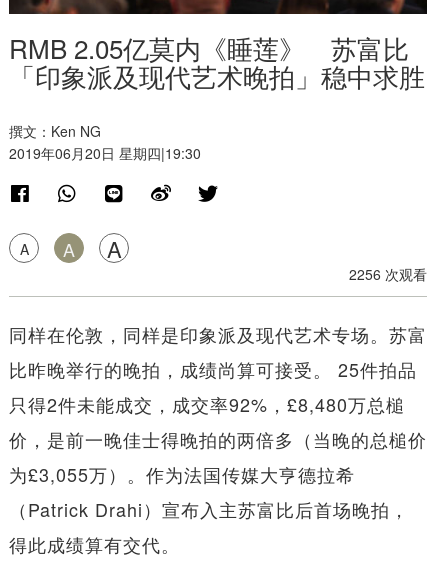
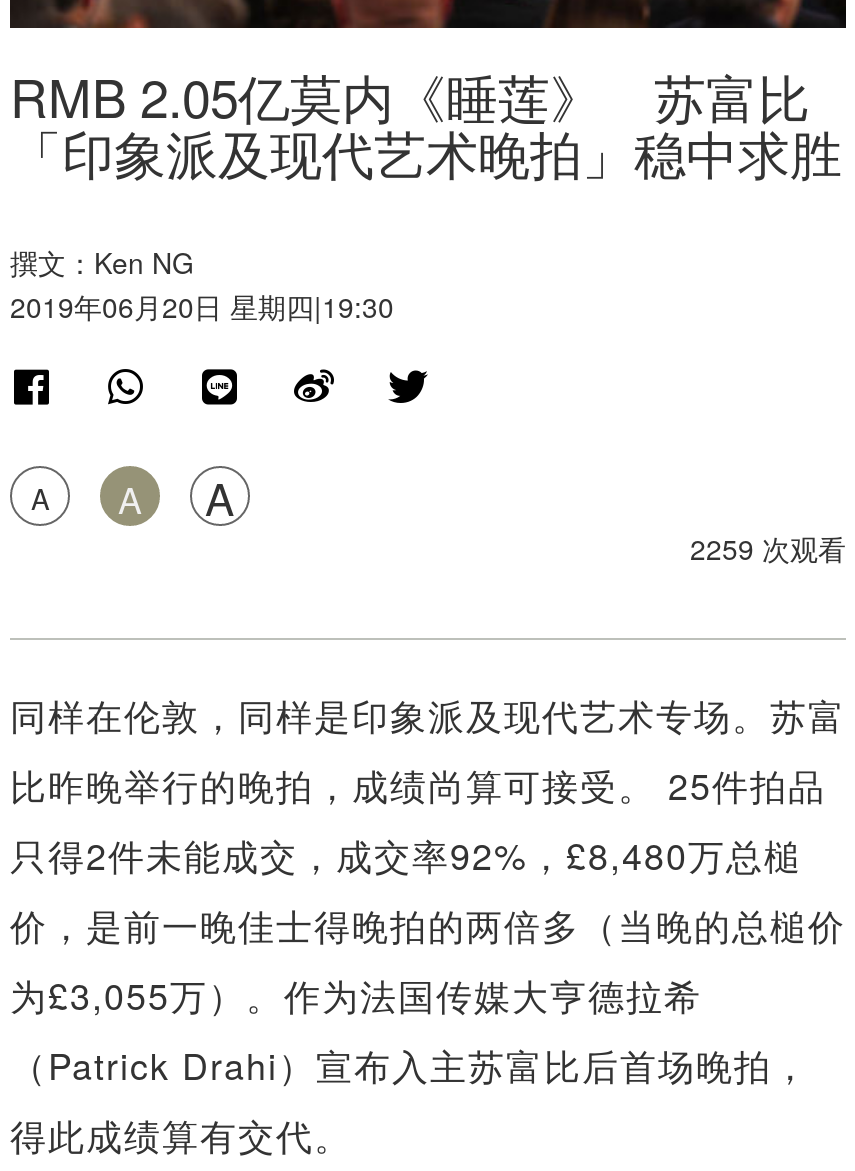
- 2256 次观看
+ 2259 次观看
